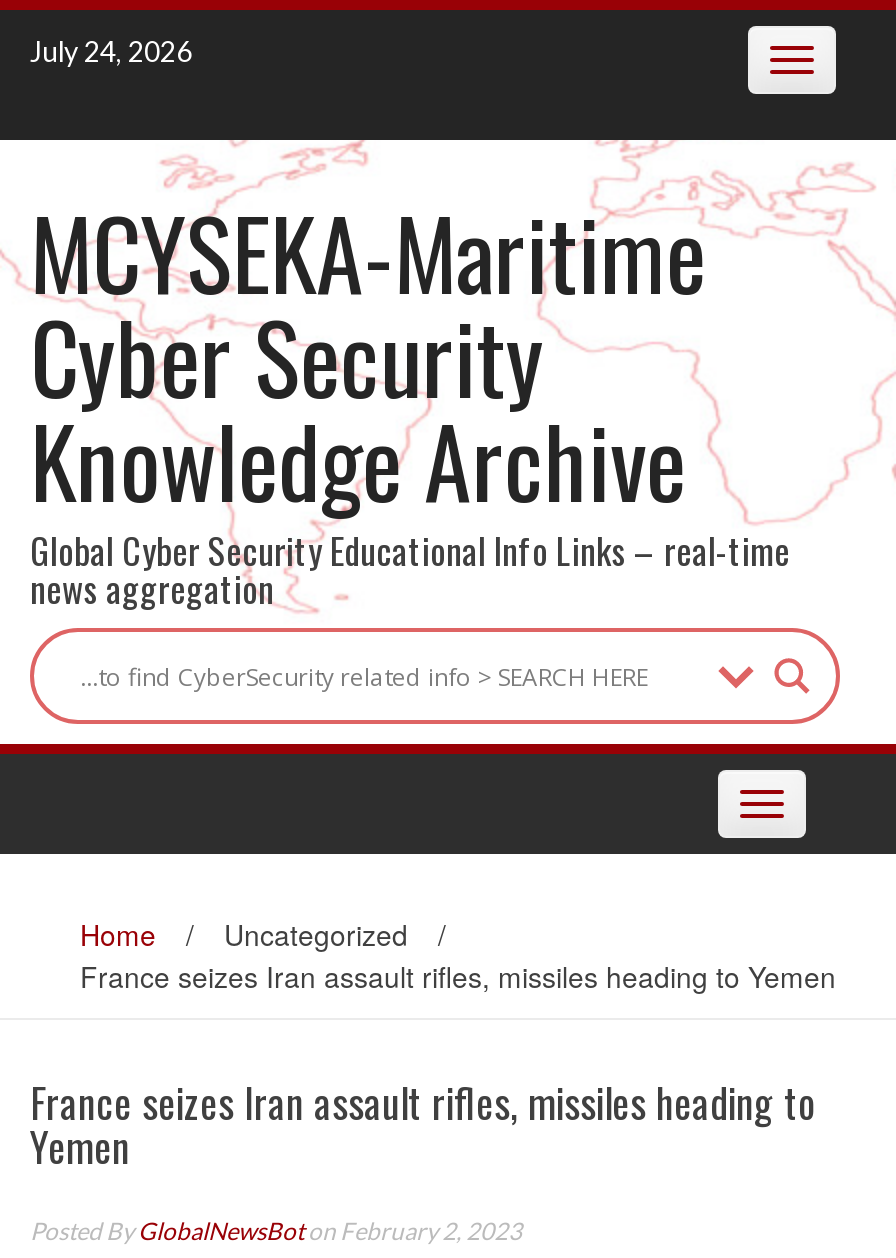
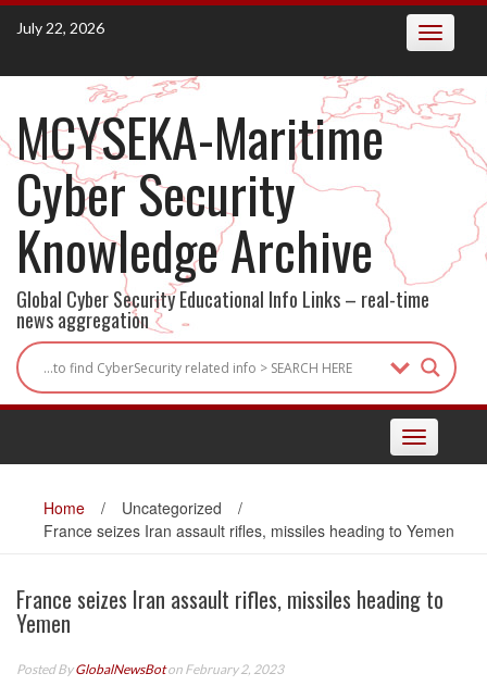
- July 24, 2026
+ July 22, 2026
